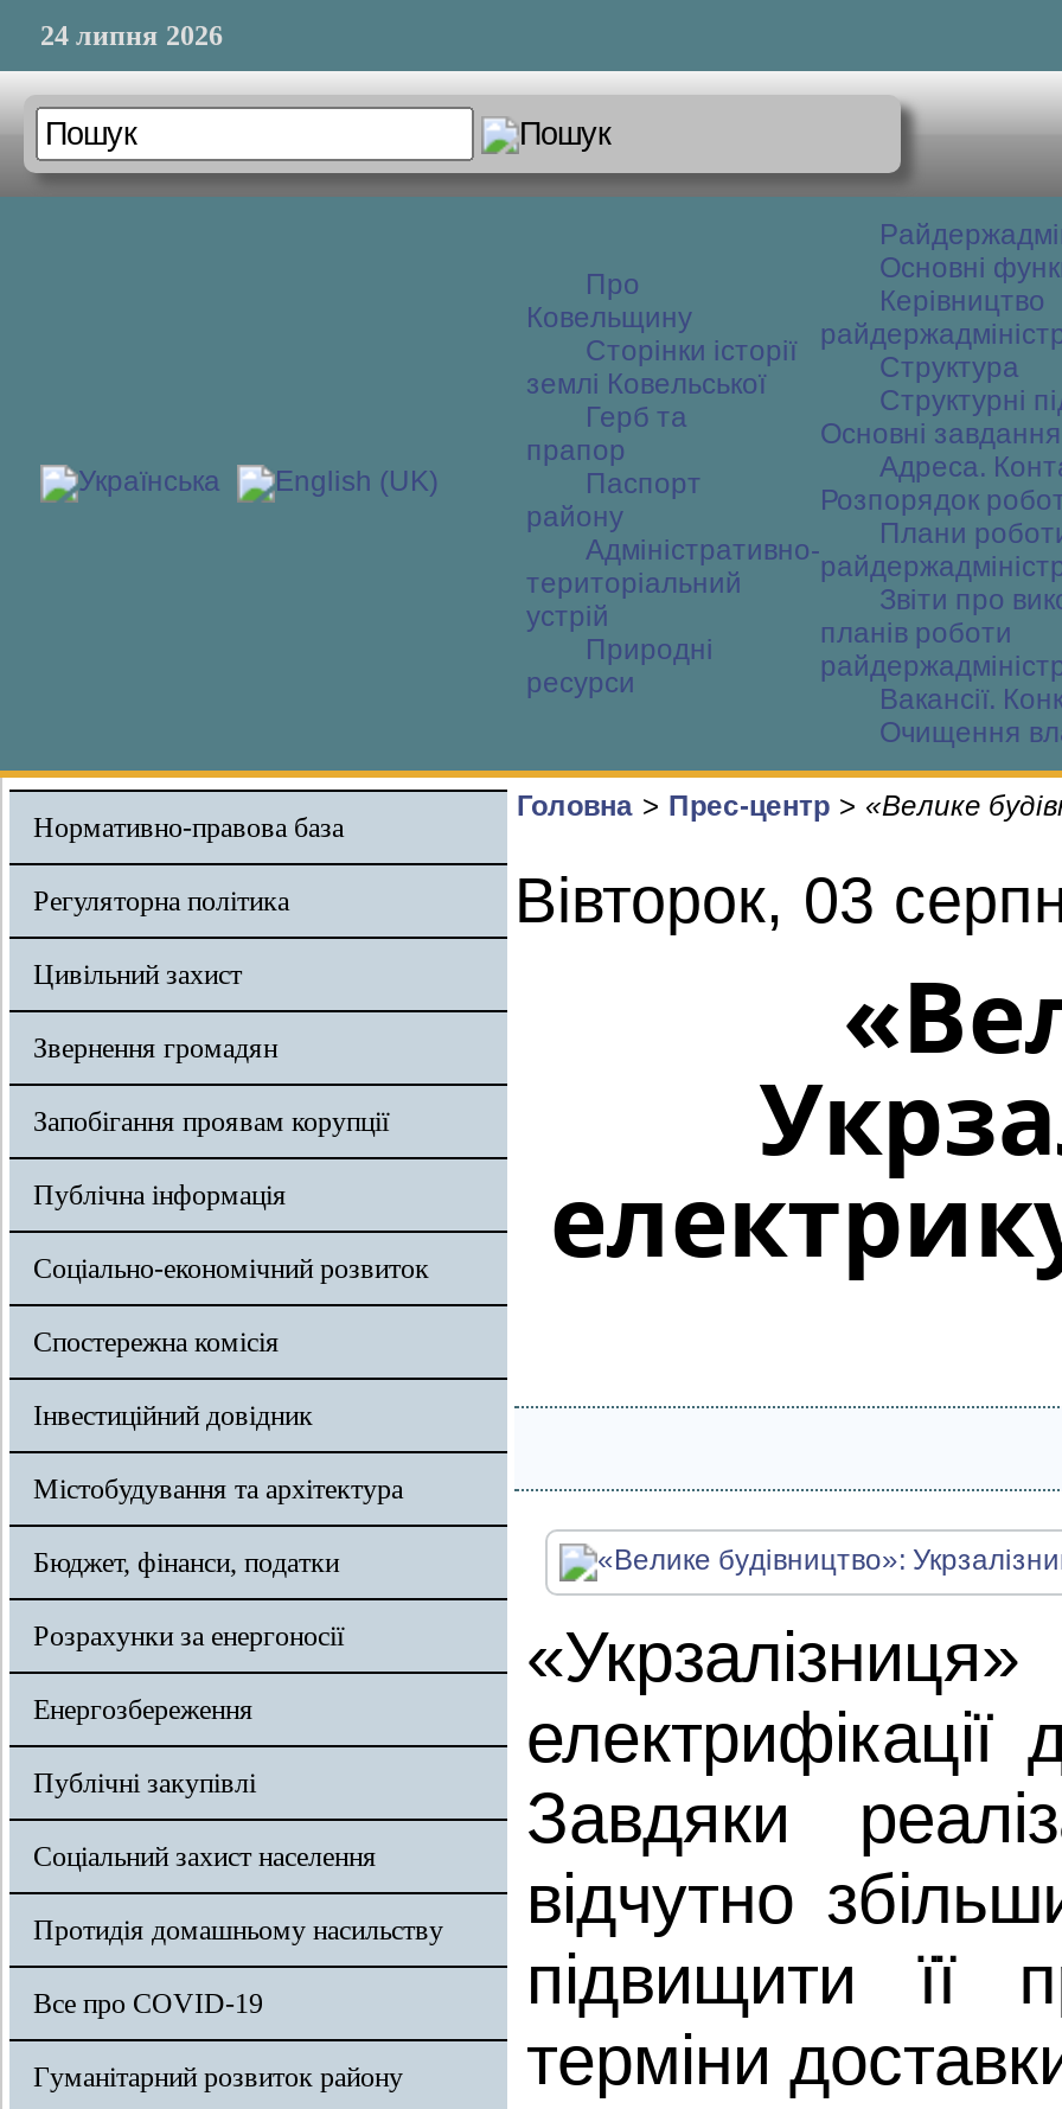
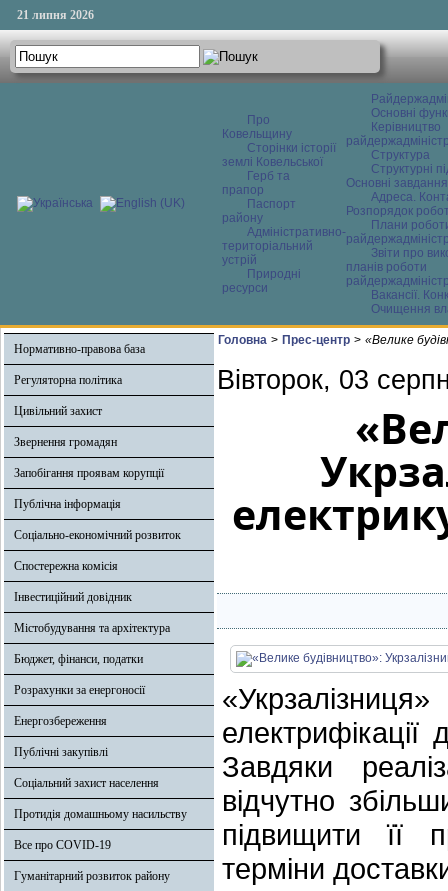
- 24 липня 2026
+ 21 липня 2026
